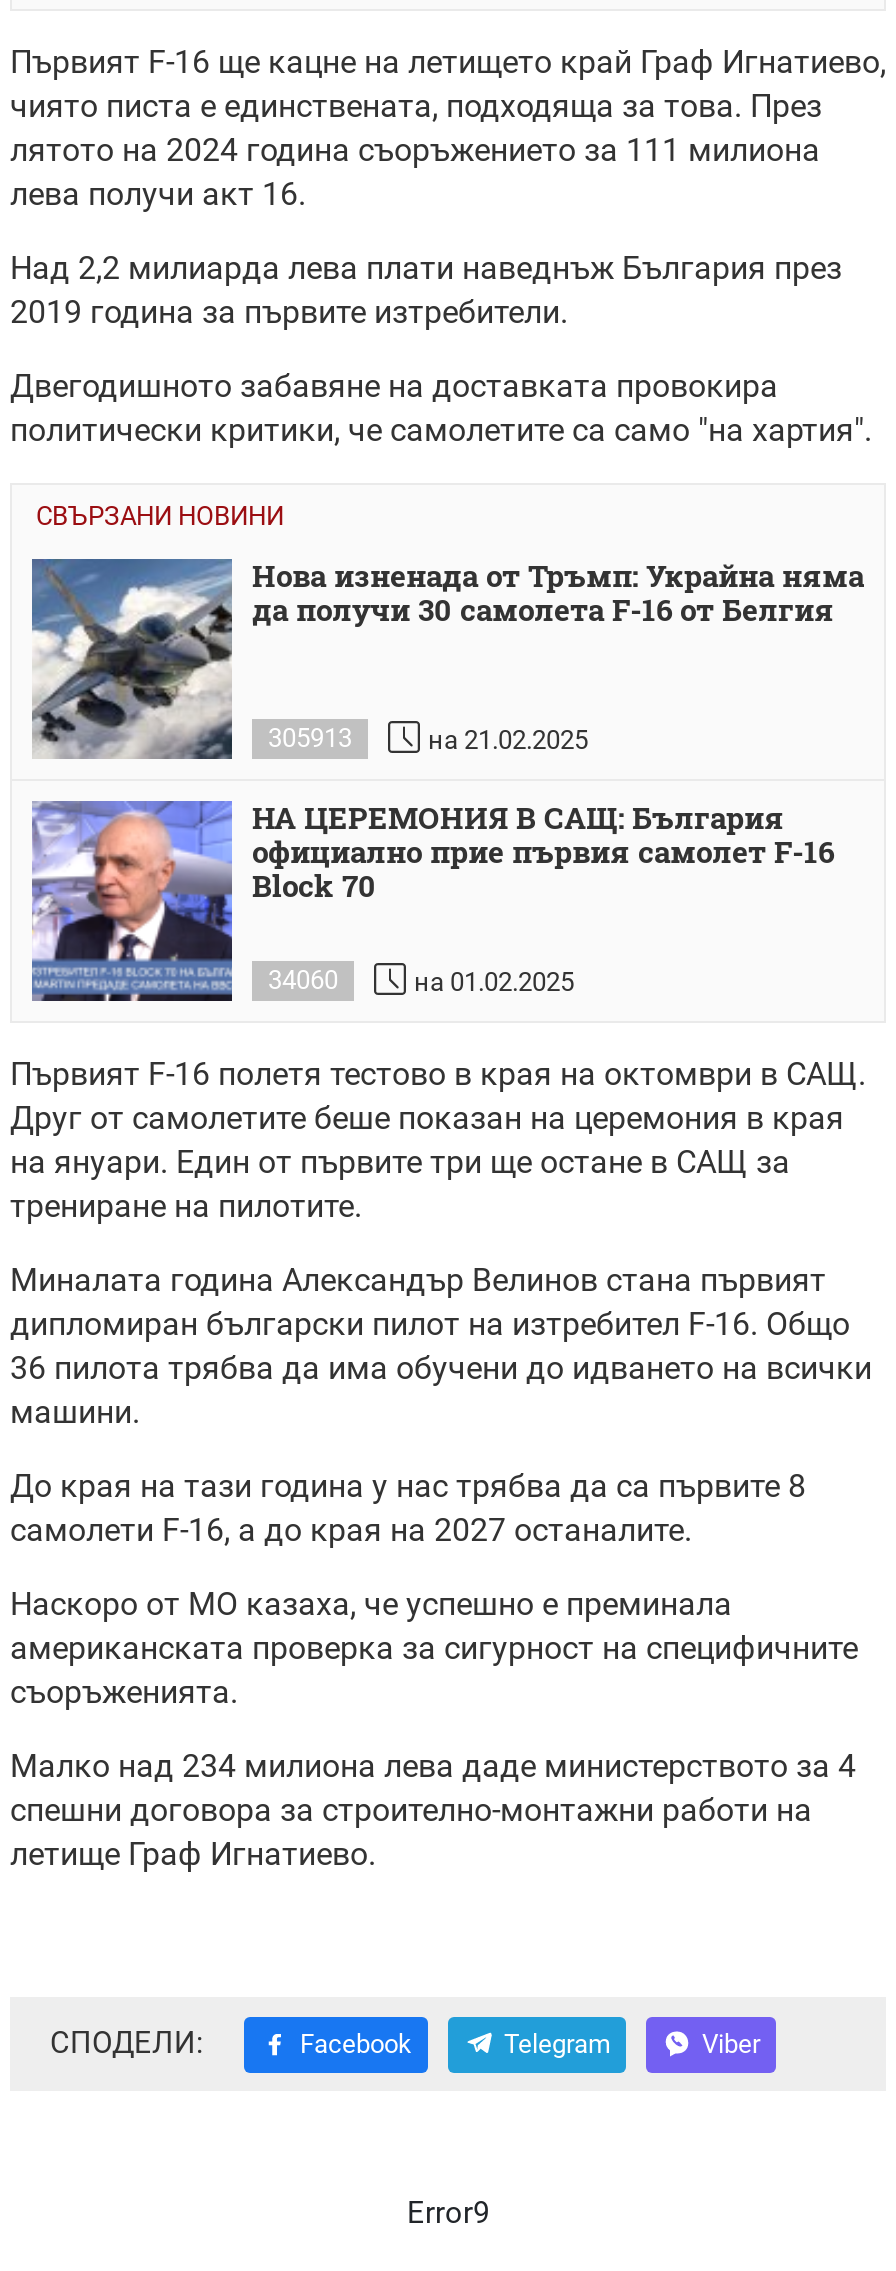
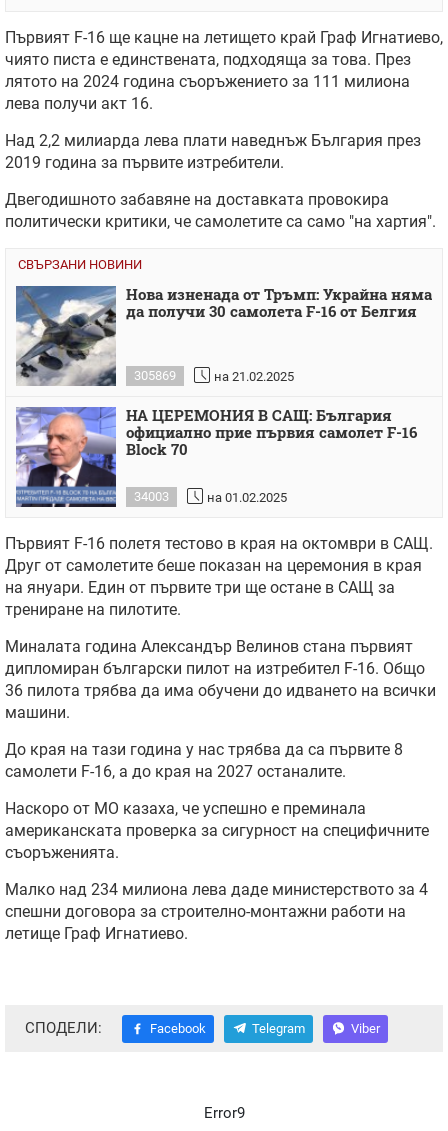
- 305913
+ 305869

- 34060
+ 34003
